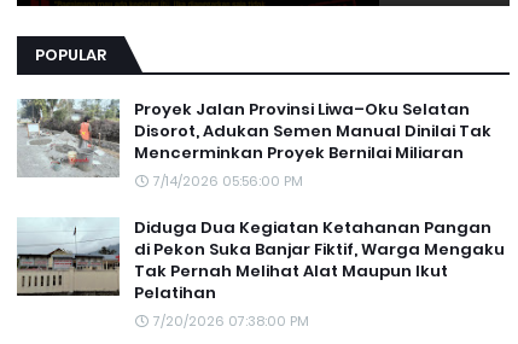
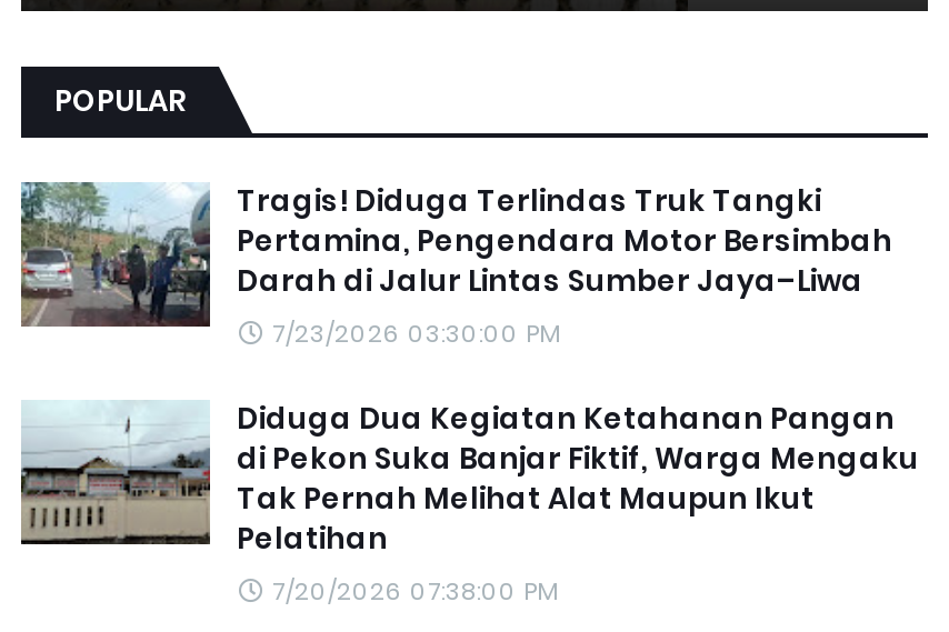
- [image]
- Proyek Jalan Provinsi Liwa–Oku Selatan
- Disorot, Adukan Semen Manual Dinilai Tak
- Mencerminkan Proyek Bernilai Miliaran
- 7/14/2026 05:56:00 PM
+ [image]
+ Tragis! Diduga Terlindas Truk Tangki
+ Pertamina, Pengendara Motor Bersimbah
+ Darah di Jalur Lintas Sumber Jaya–Liwa
+ 7/23/2026 03:30:00 PM
